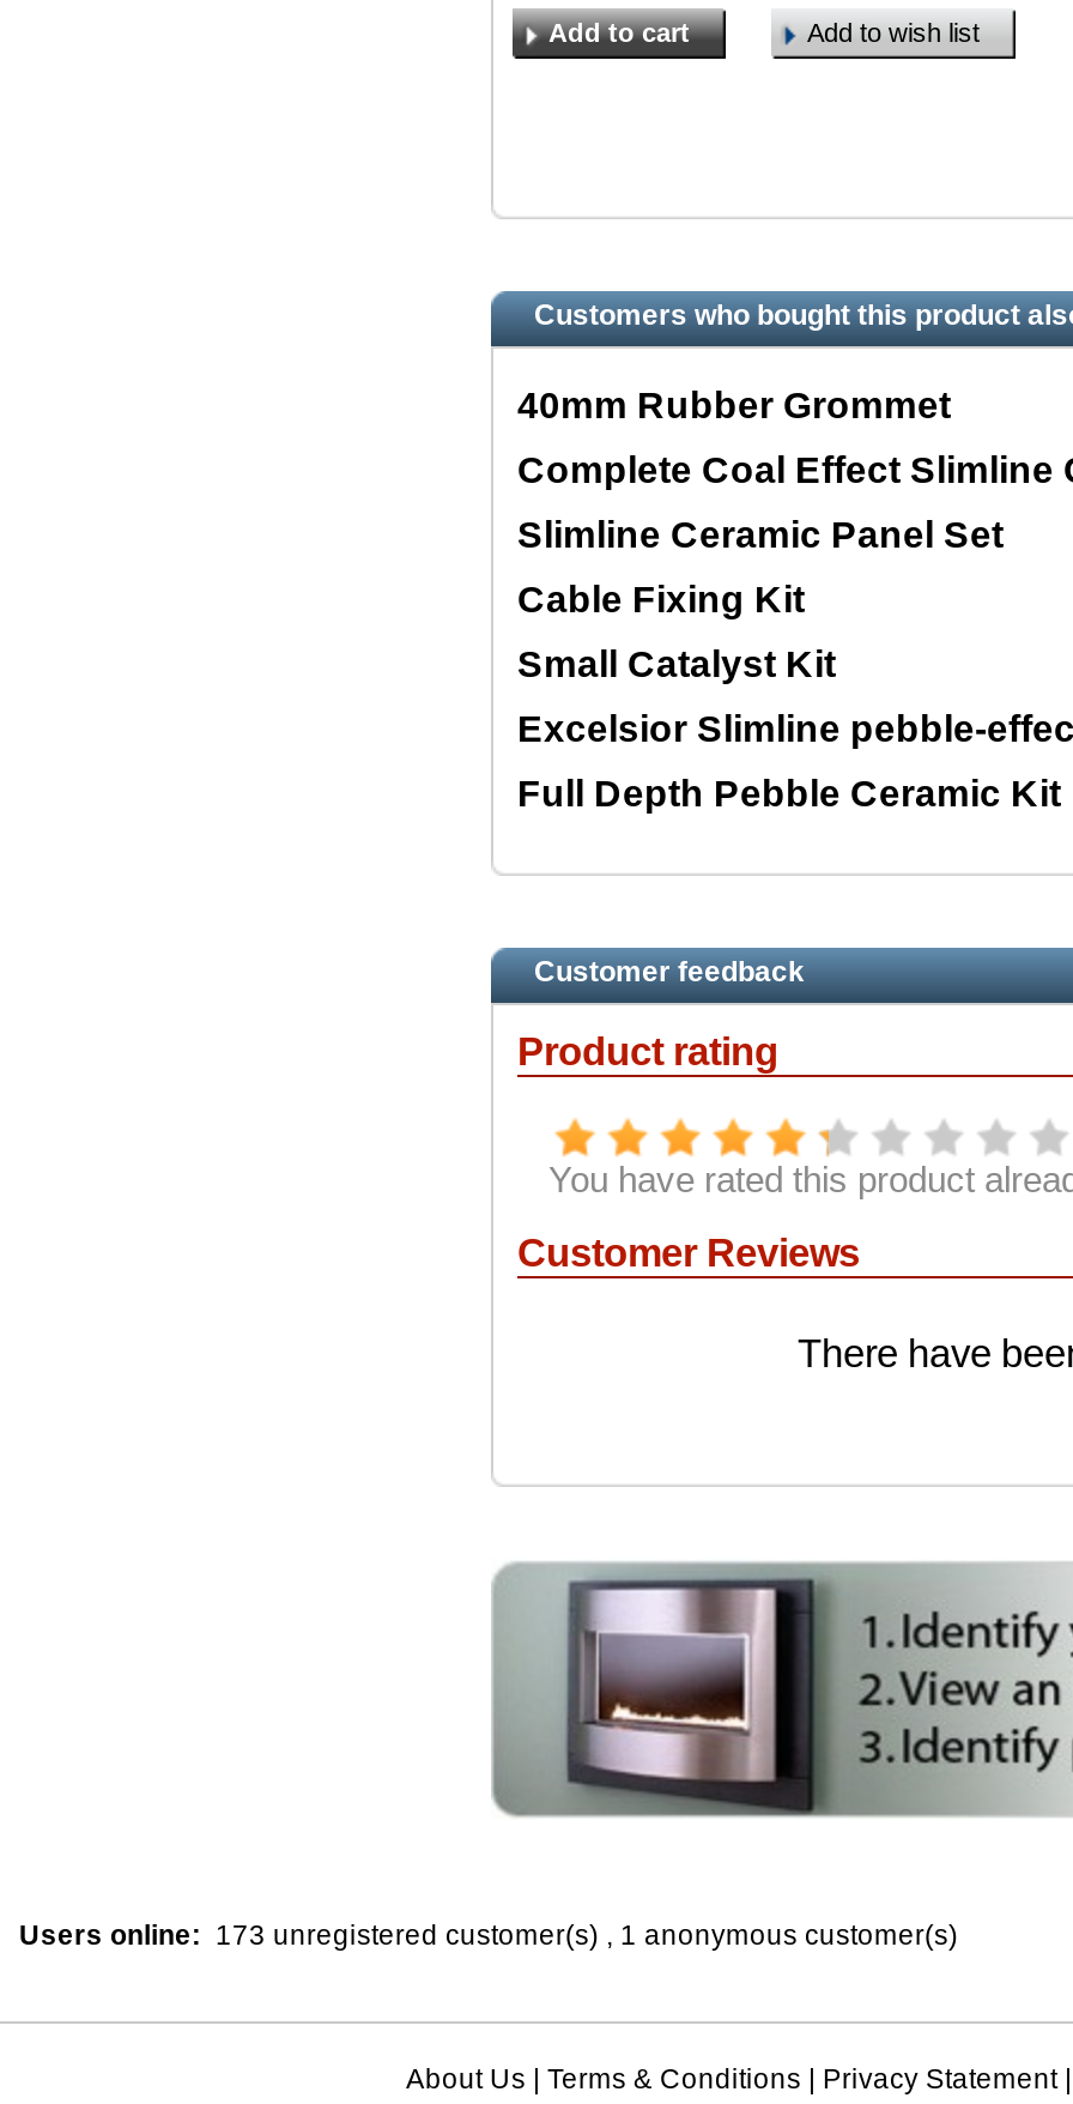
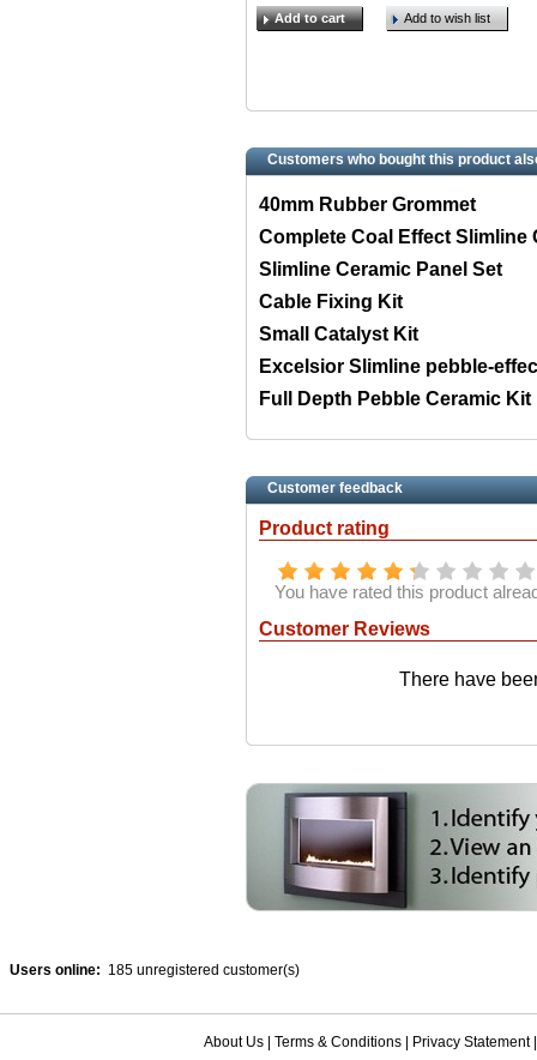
- Users online: 173 unregistered customer(s) , 1 anonymous customer(s)
+ Users online: 185 unregistered customer(s)
